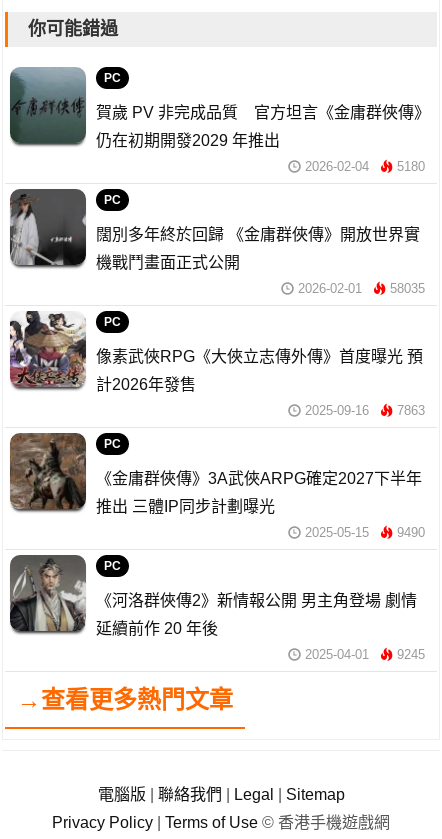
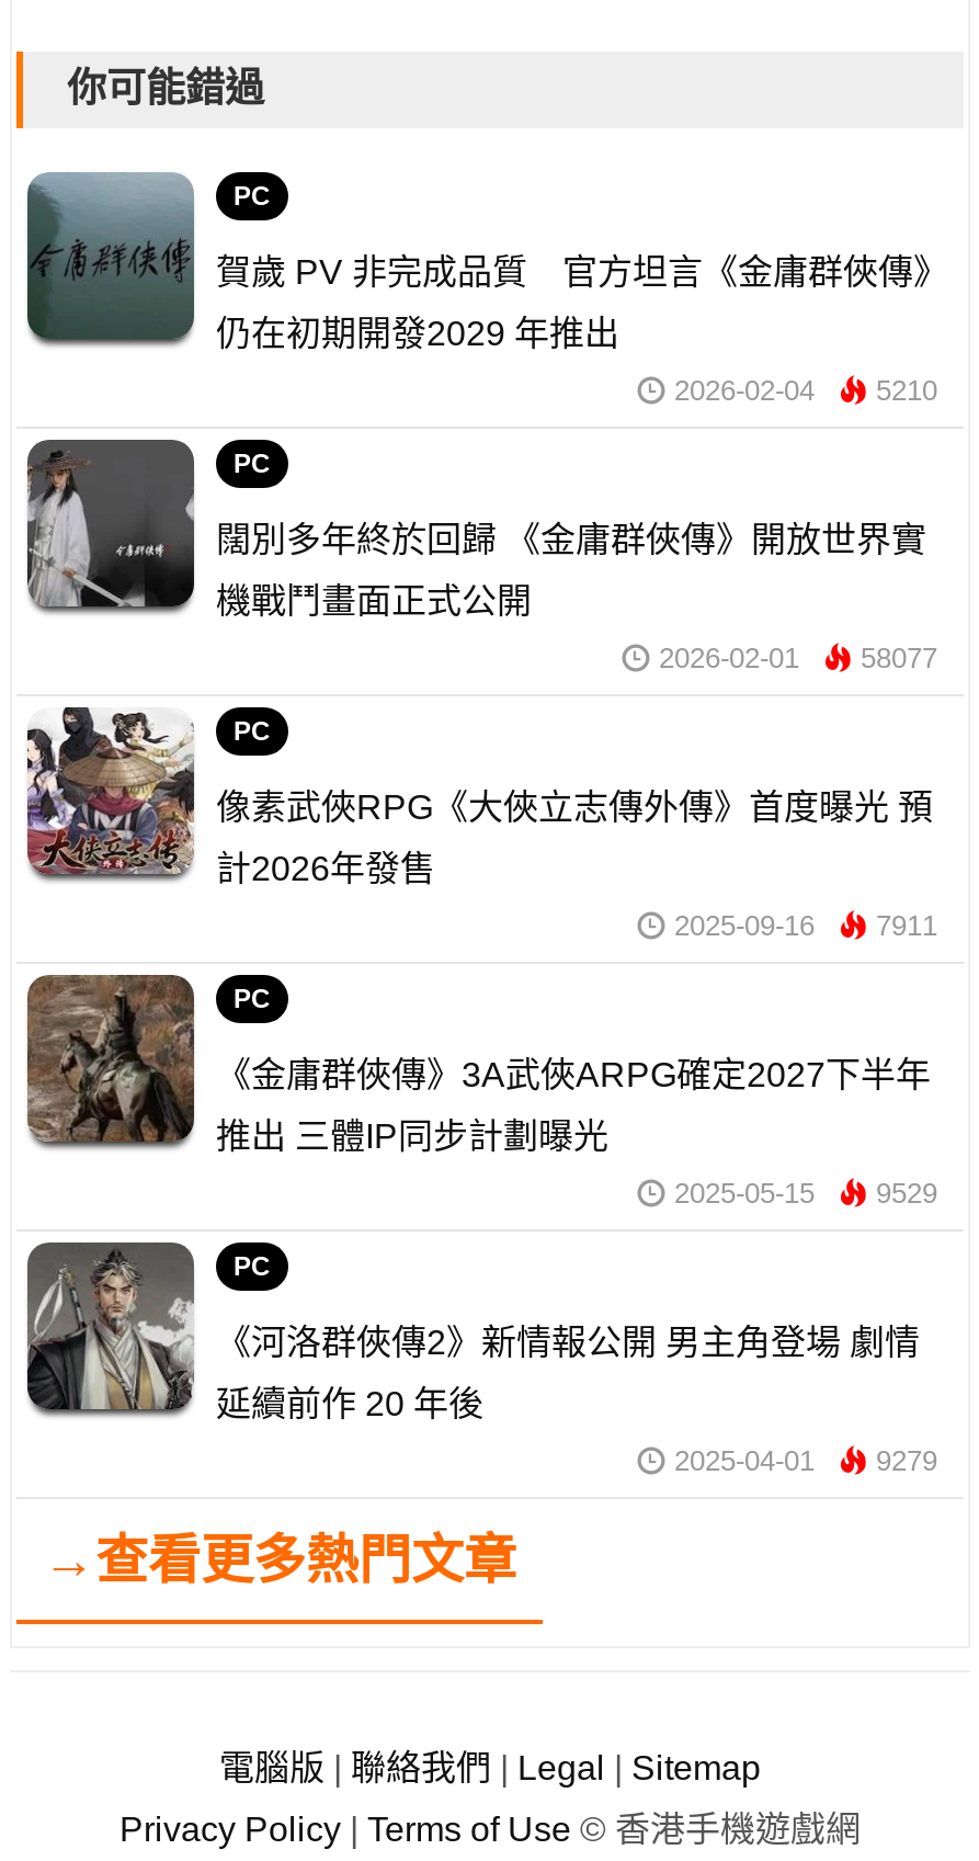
- 2026-02-04 5180
+ 2026-02-04 5210

- 2026-02-01 58035
+ 2026-02-01 58077

- 2025-09-16 7863
+ 2025-09-16 7911

- 2025-05-15 9490
+ 2025-05-15 9529

- 2025-04-01 9245
+ 2025-04-01 9279
